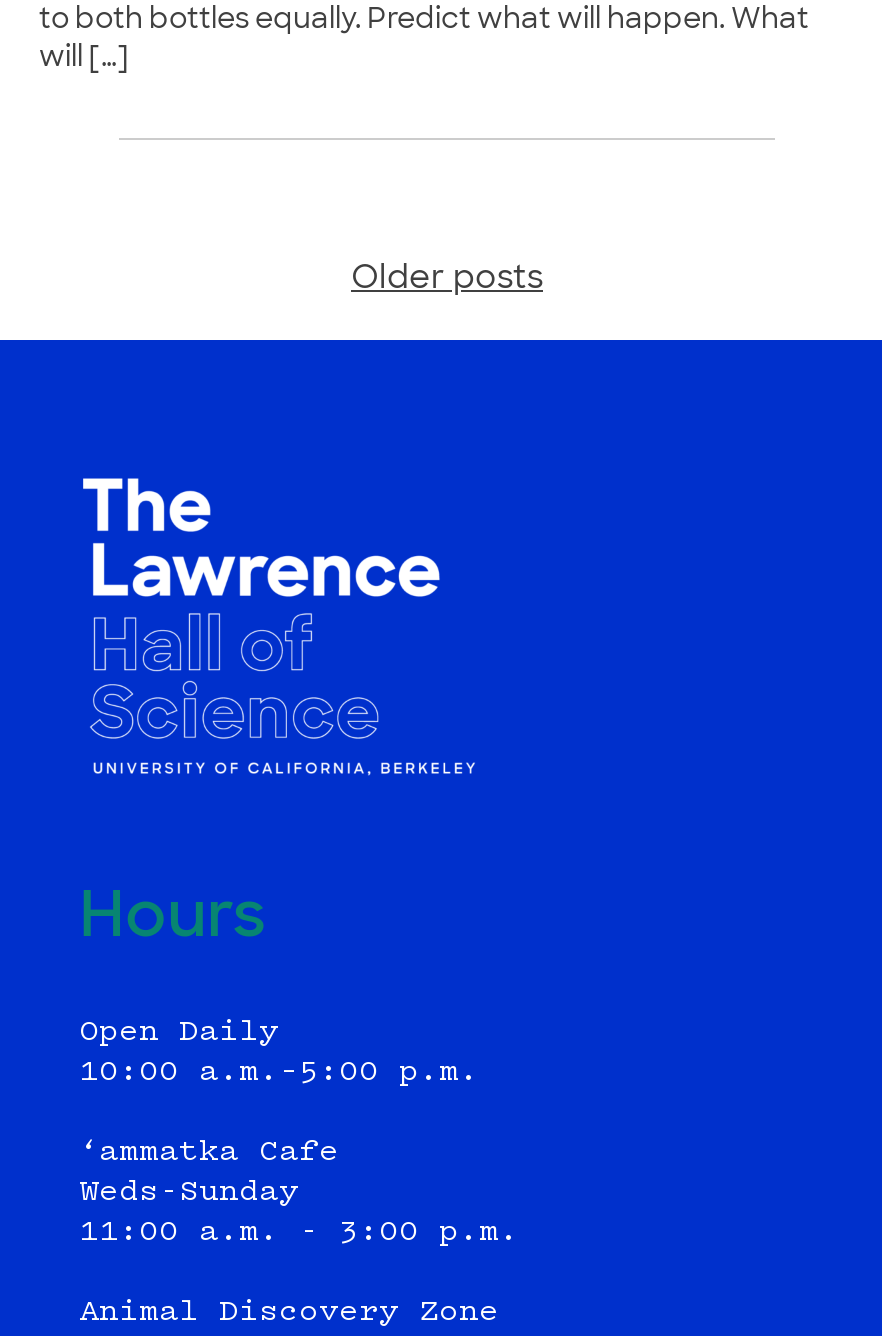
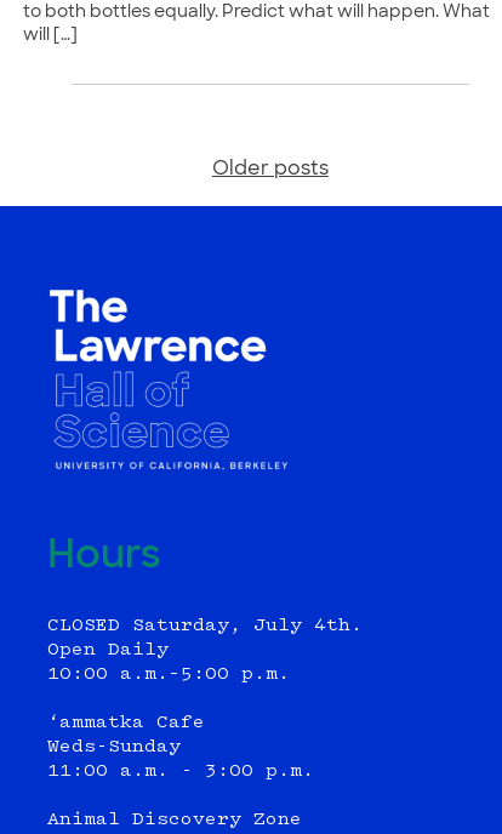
+ CLOSED Saturday, July 4th.
